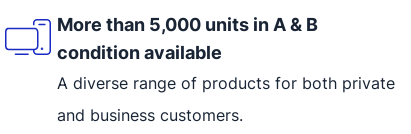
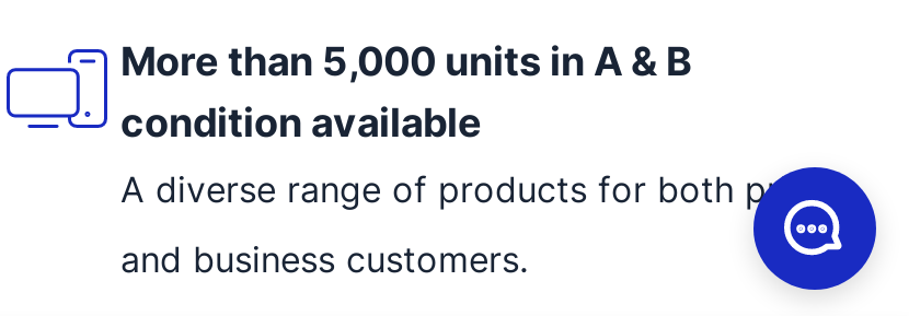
+ [image]
